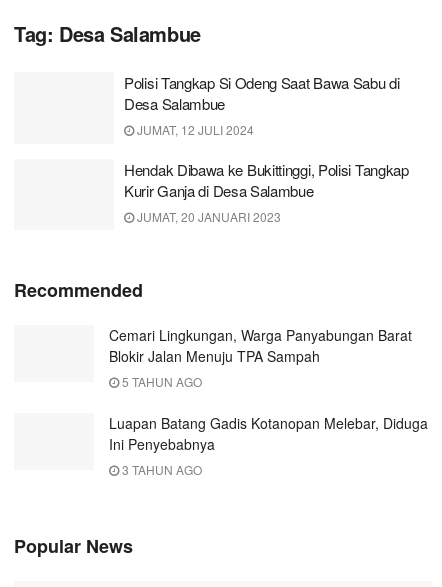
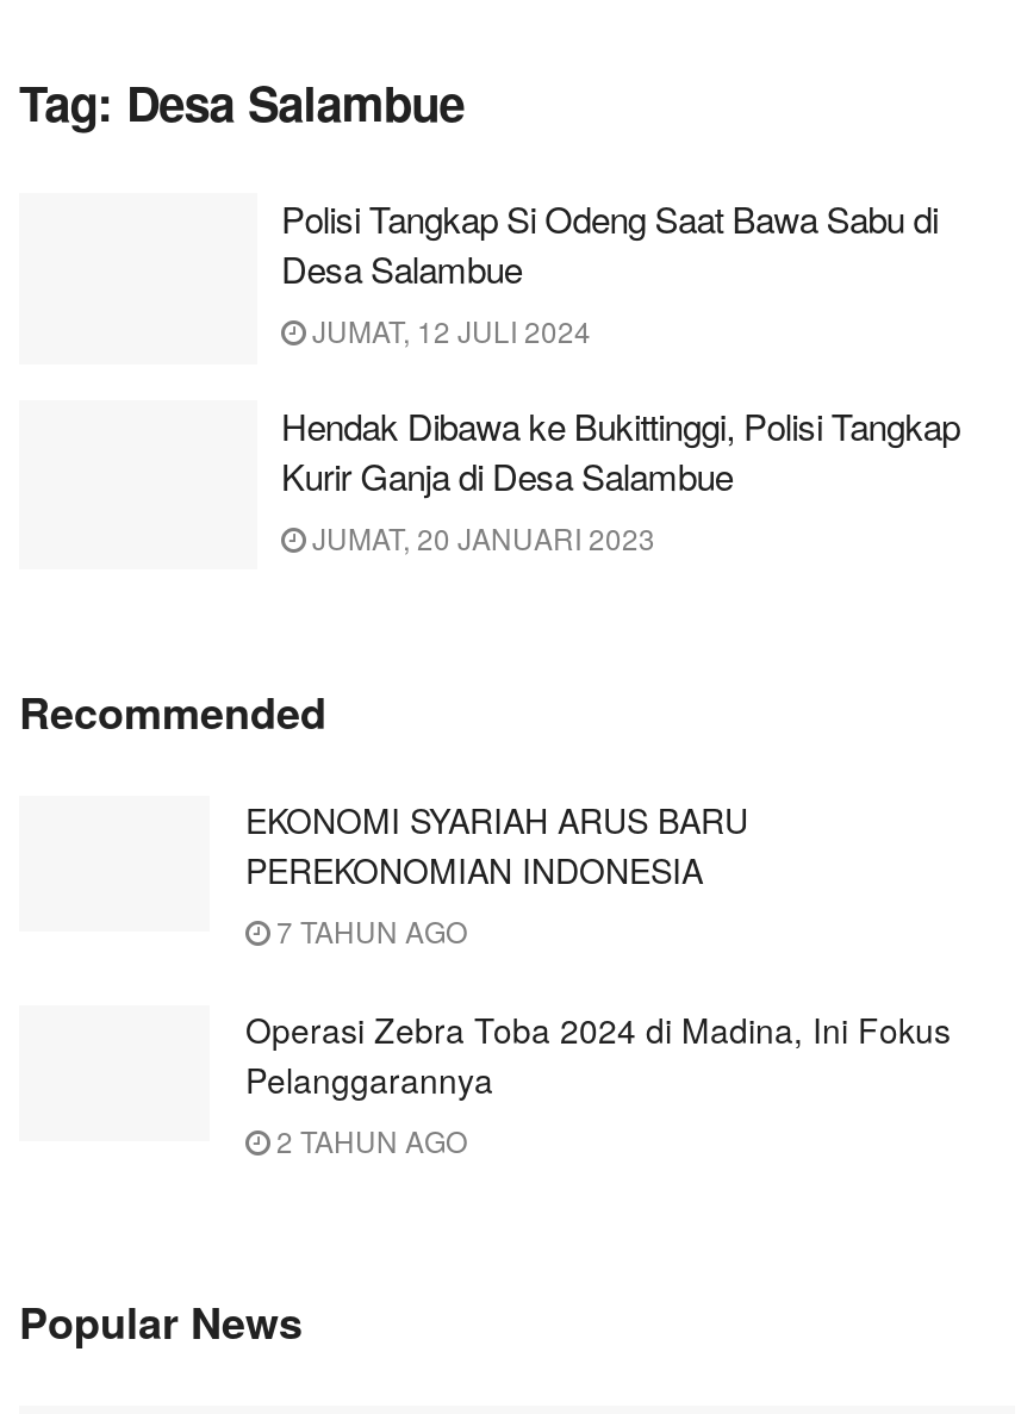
- Cemari Lingkungan, Warga Panyabungan Barat
- Blokir Jalan Menuju TPA Sampah
- 5 TAHUN AGO
+ EKONOMI SYARIAH ARUS BARU
+ PEREKONOMIAN INDONESIA
+ 7 TAHUN AGO

- Luapan Batang Gadis Kotanopan Melebar, Diduga
- Ini Penyebabnya
- 3 TAHUN AGO
+ Operasi Zebra Toba 2024 di Madina, Ini Fokus
+ Pelanggarannya
+ 2 TAHUN AGO
